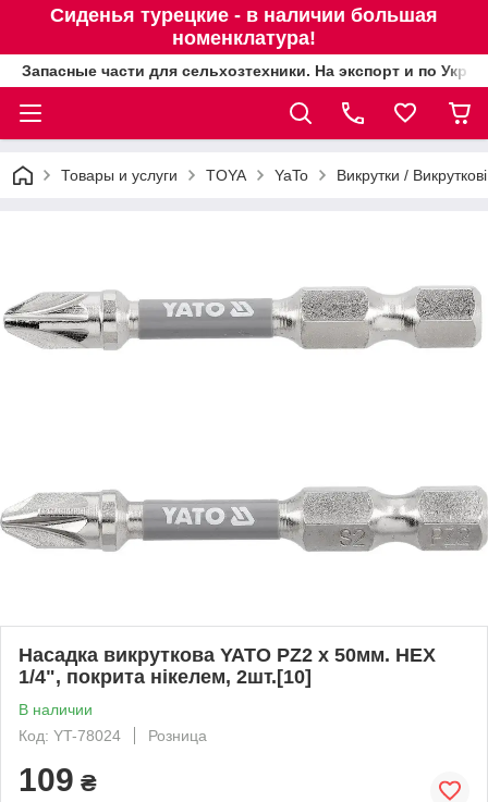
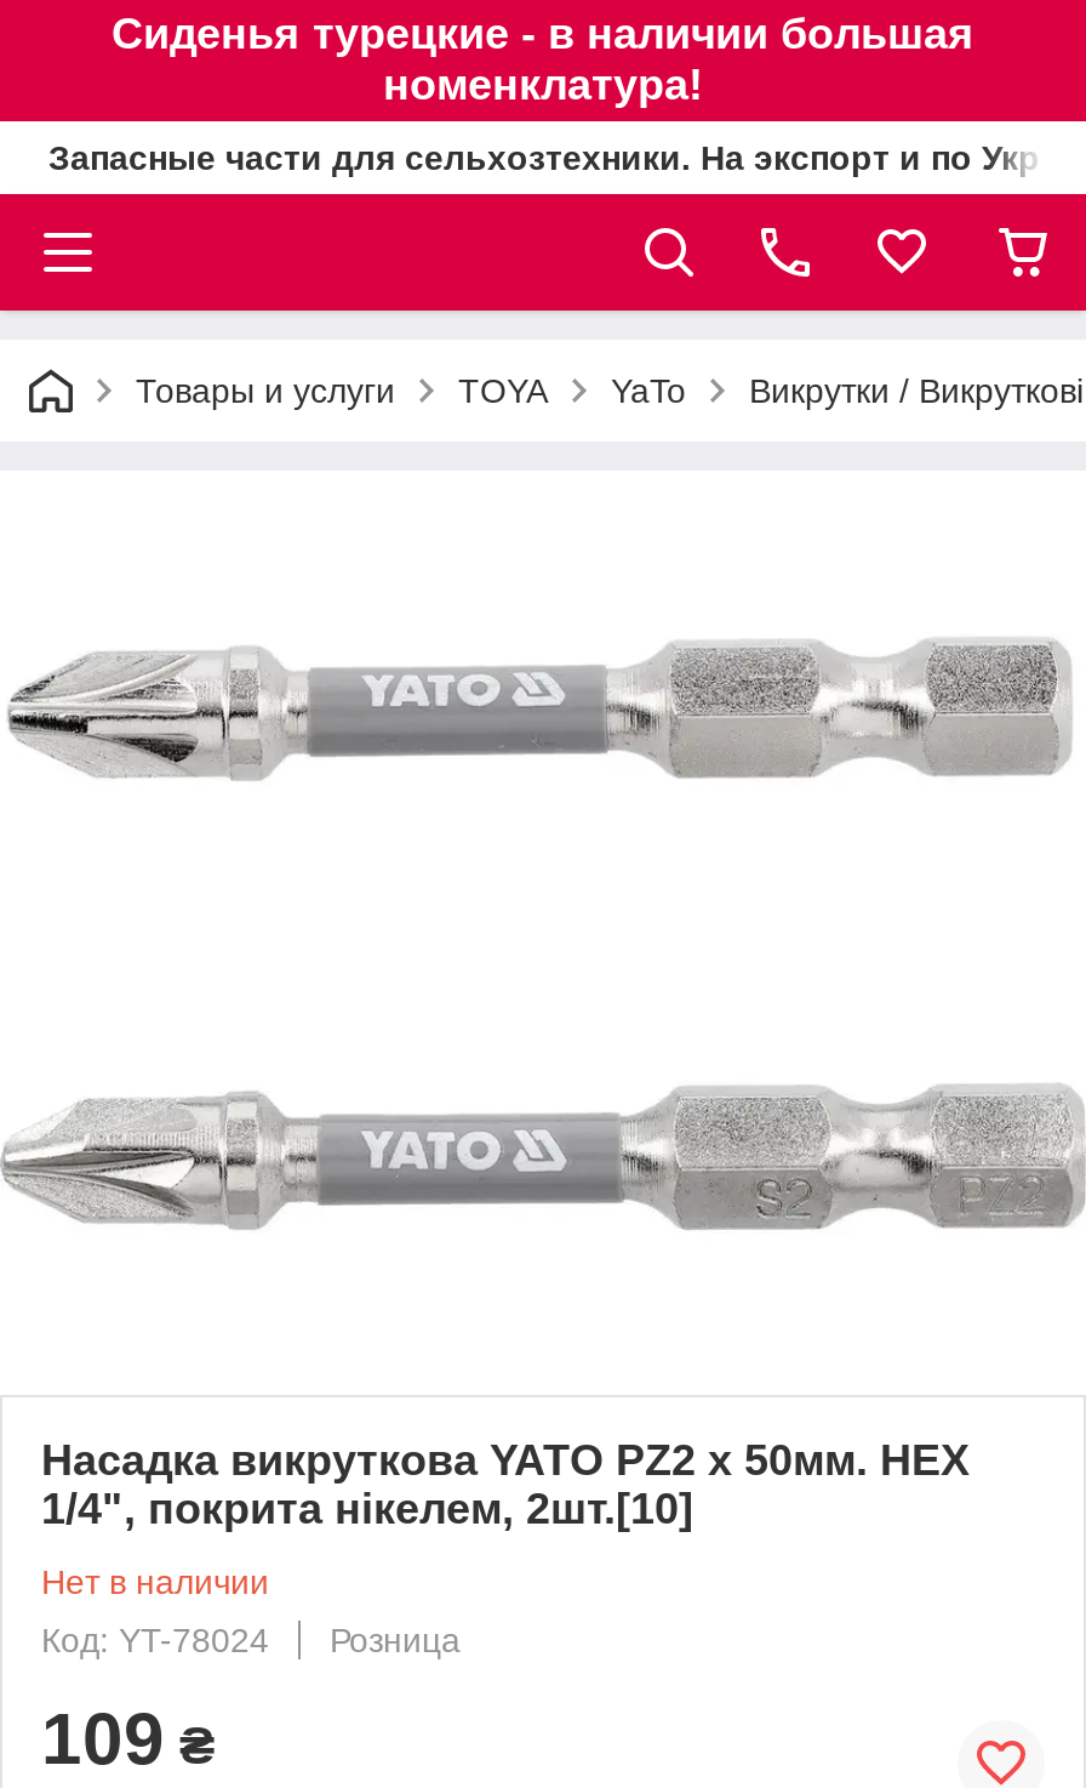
- В наличии
+ Нет в наличии
